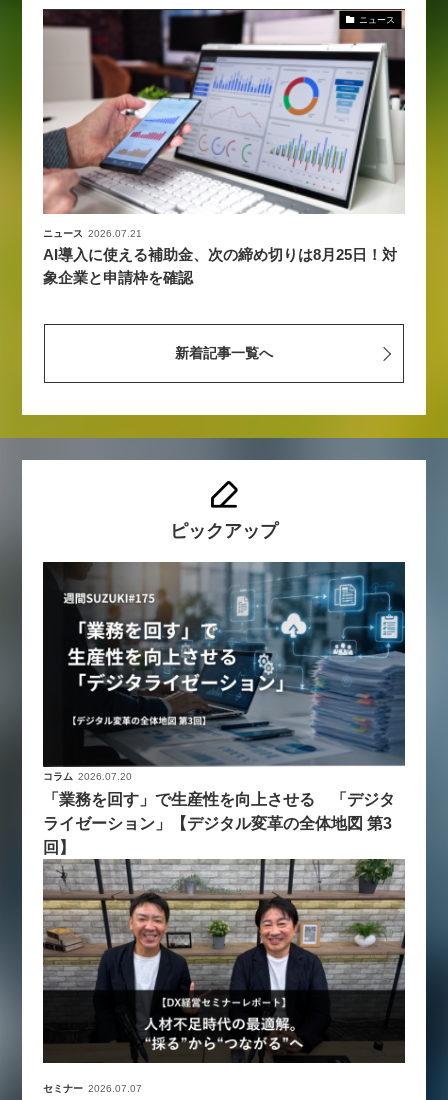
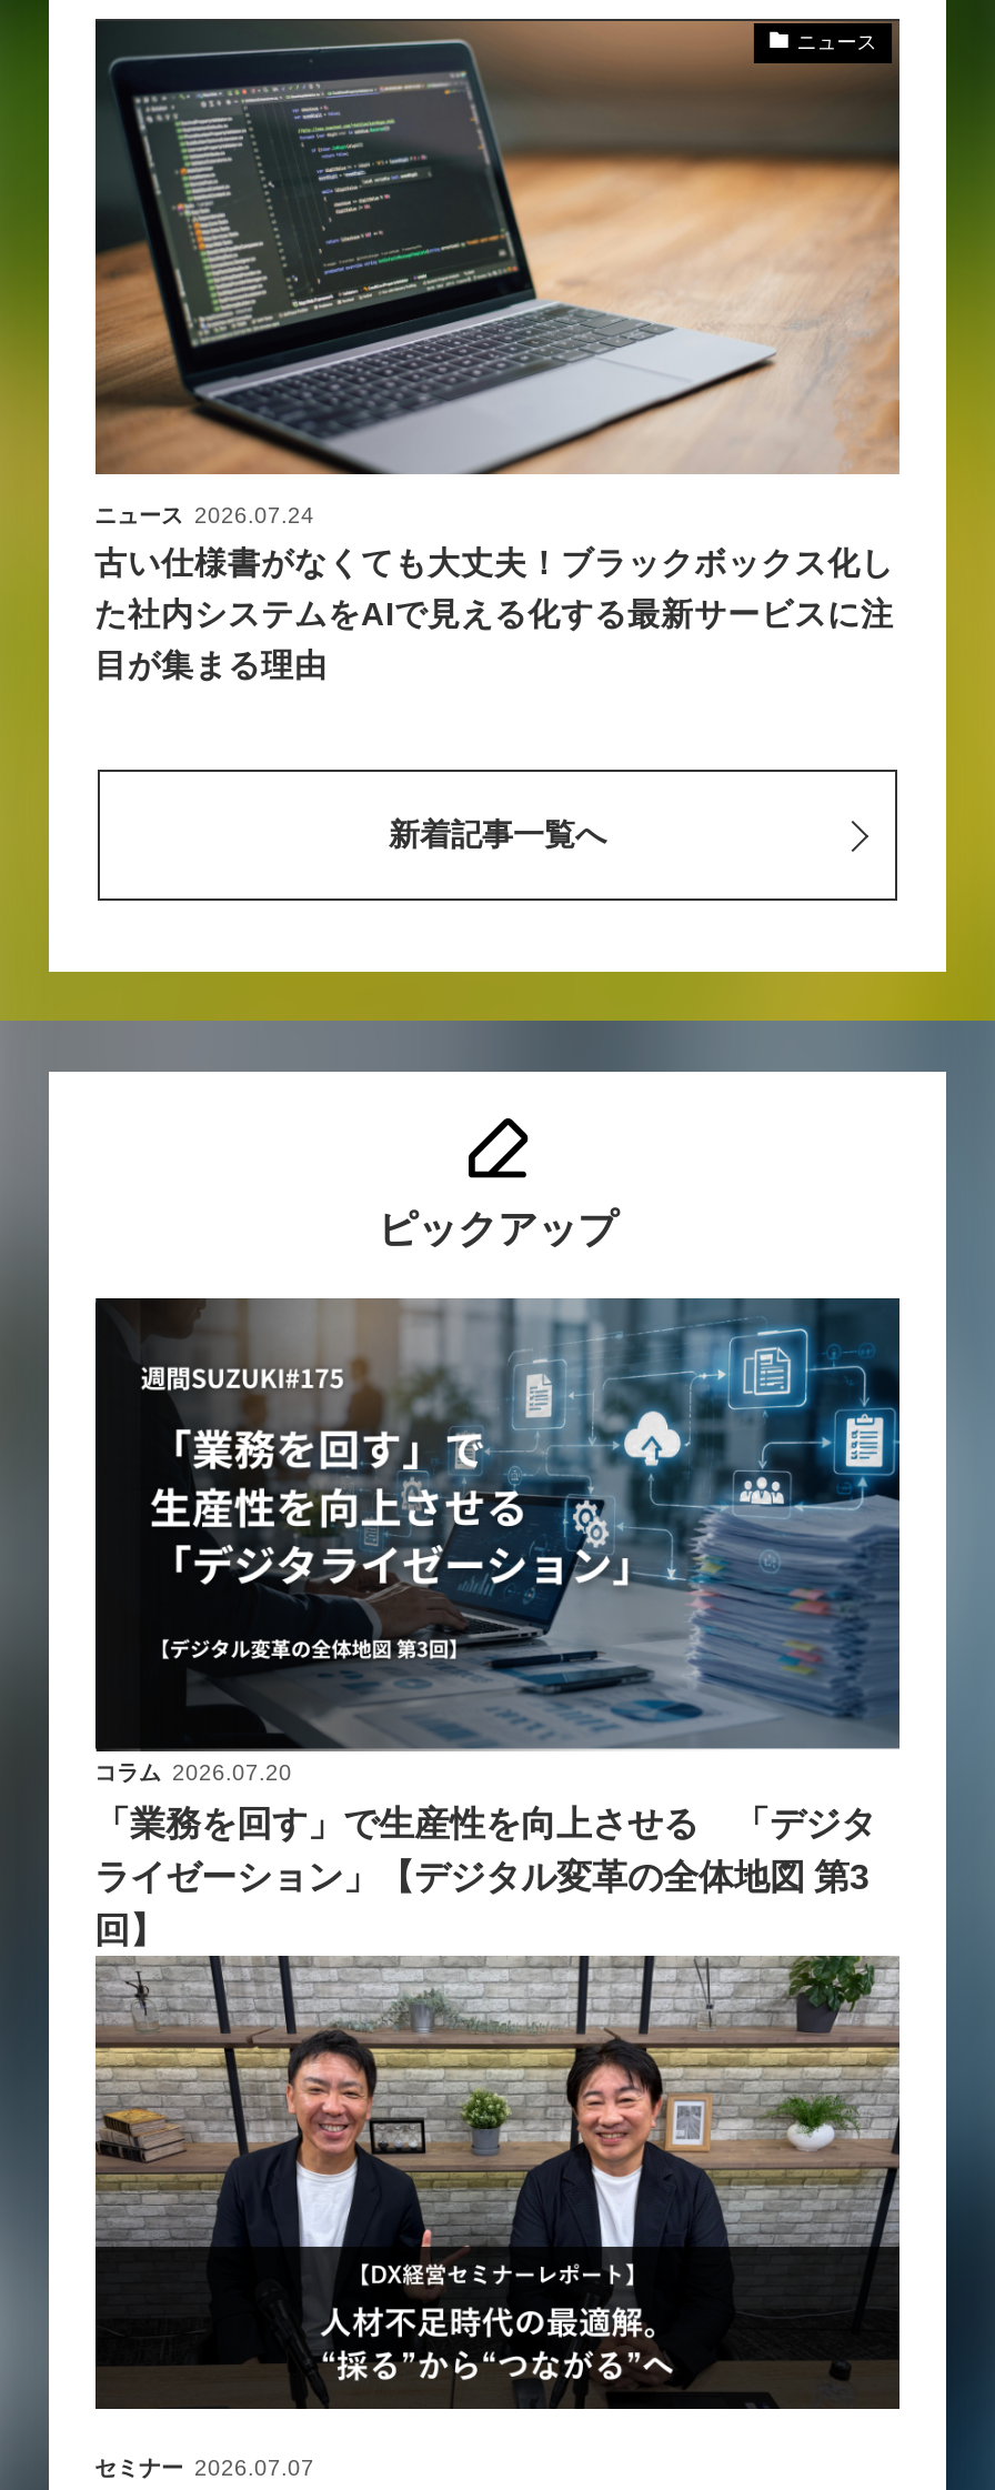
- [image]
- ニュース 2026.07.21
+ [image]
+ ニュース 2026.07.24

- AI導入に使える補助金、次の締め切りは8月25日！対
- 象企業と申請枠を確認
+ 古い仕様書がなくても大丈夫！ブラックボックス化し
+ た社内システムをAIで見える化する最新サービスに注
+ 目が集まる理由
